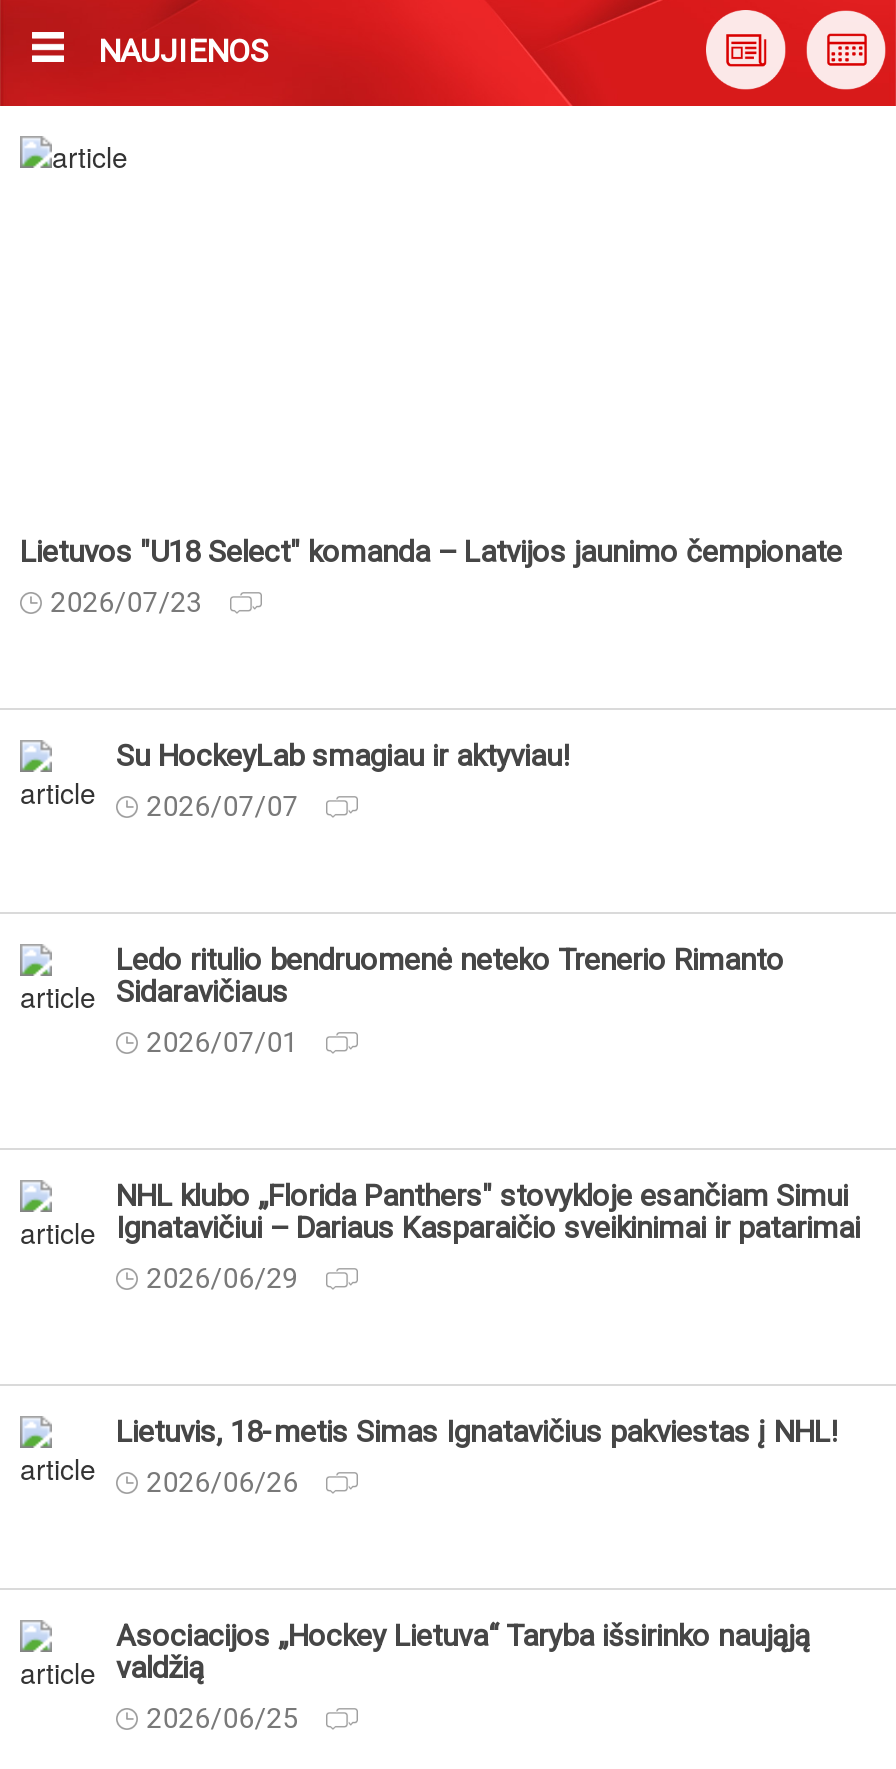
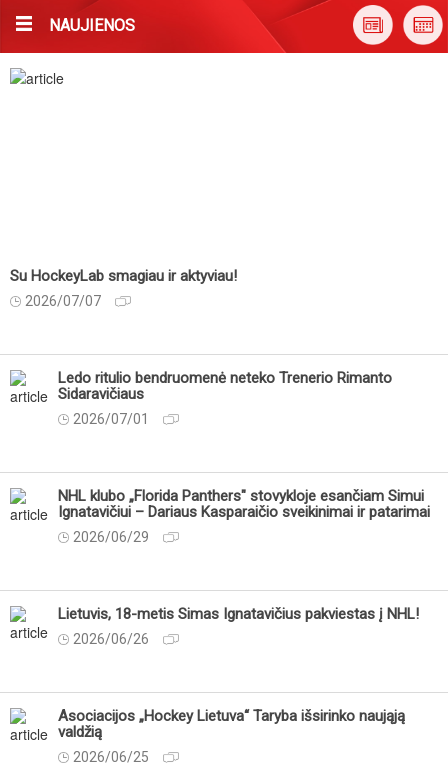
- Lietuvos "U18 Select" komanda – Latvijos jaunimo čempionate
- 2026/07/23
